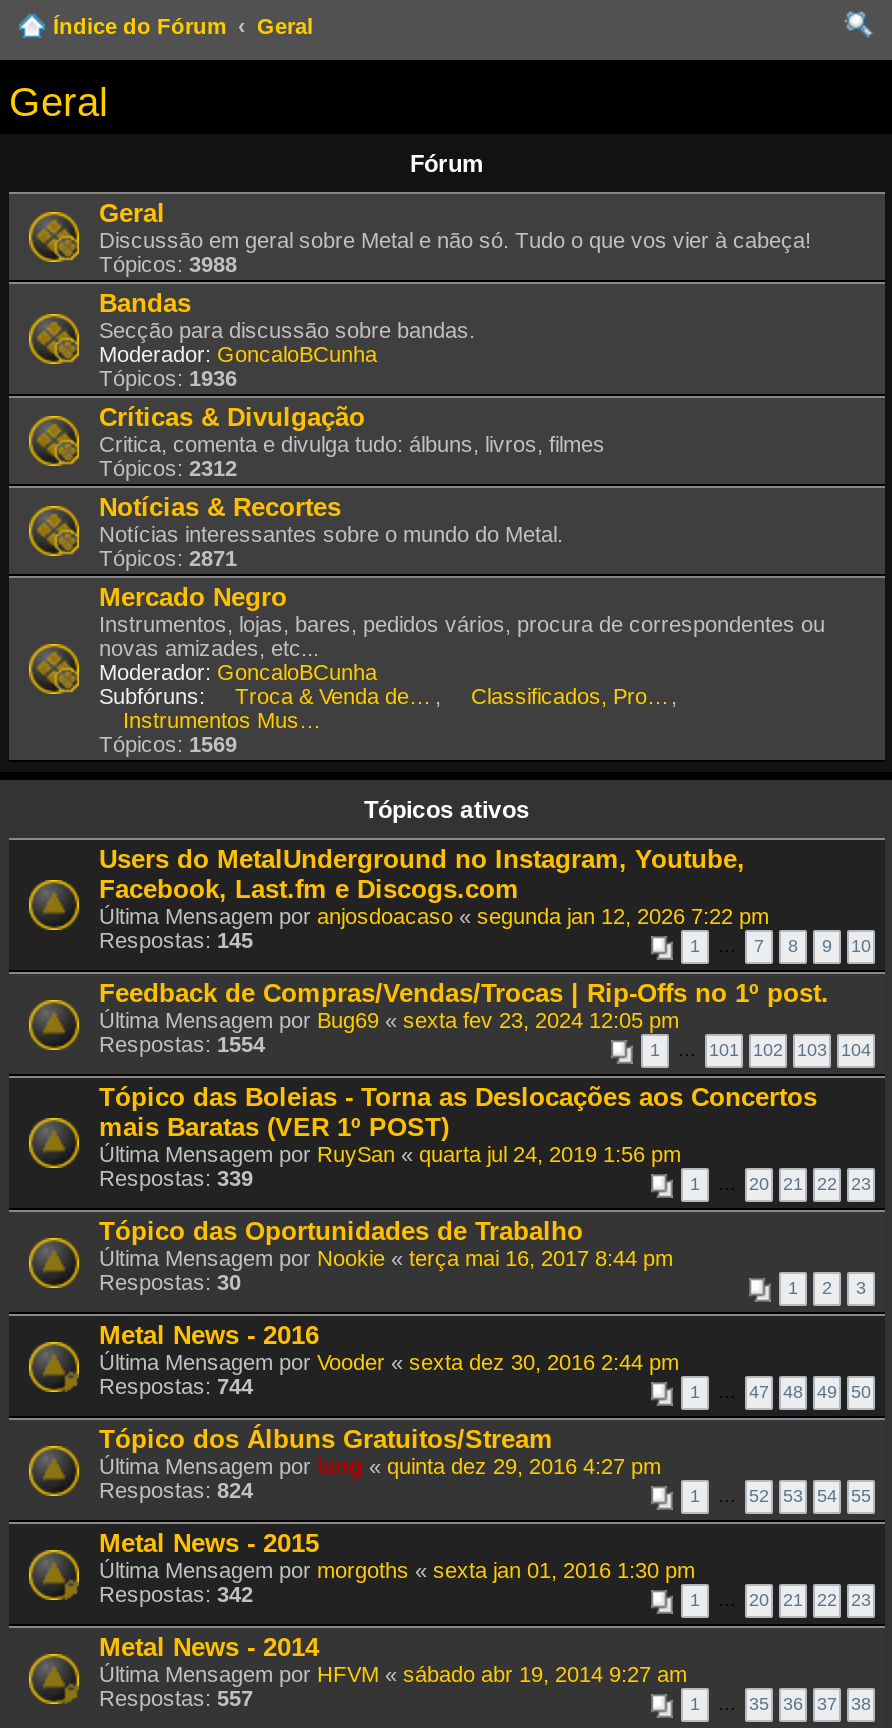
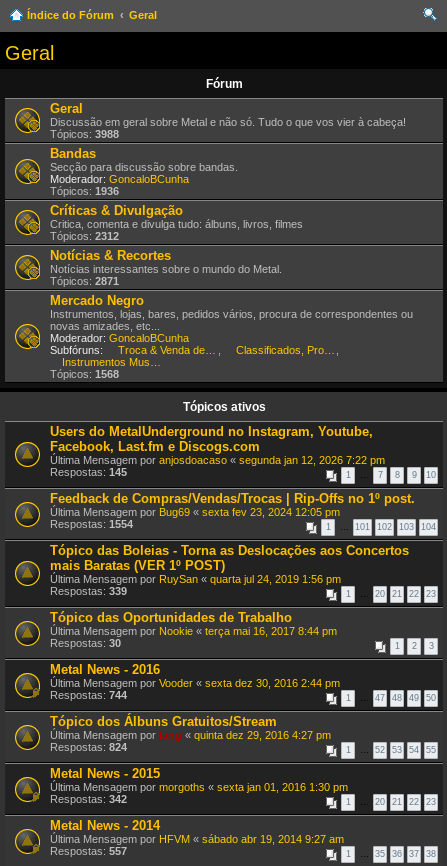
- Tópicos: 1569
+ Tópicos: 1568
